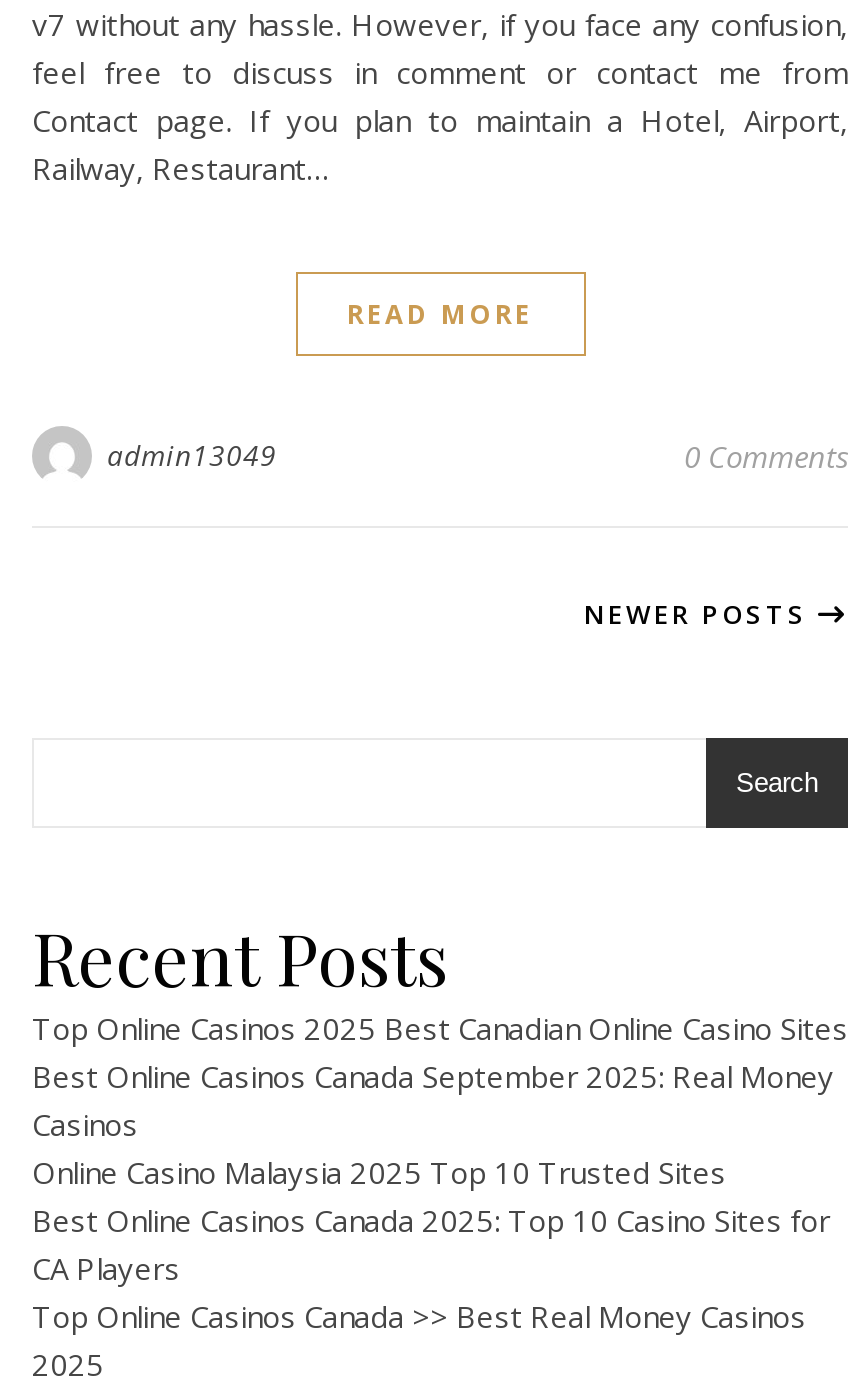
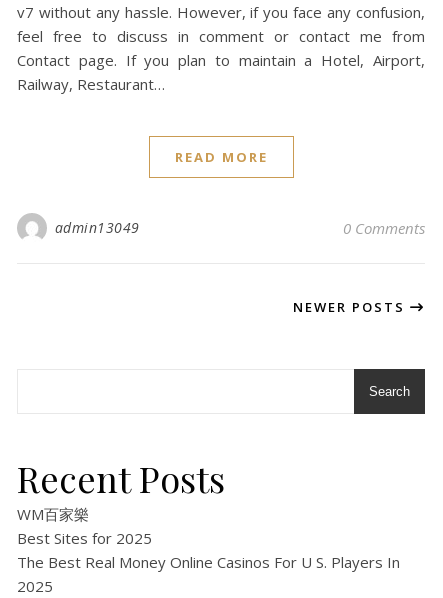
- Top Online Casinos 2025 Best Canadian Online Casino Sites
- Best Online Casinos Canada September 2025: Real Money
- Casinos
- Online Casino Malaysia 2025 Top 10 Trusted Sites
- Best Online Casinos Canada 2025: Top 10 Casino Sites for
- CA Players
- Top Online Casinos Canada >> Best Real Money Casinos
+ WM百家樂
+ Best Sites for 2025
+ The Best Real Money Online Casinos For U S. Players In
